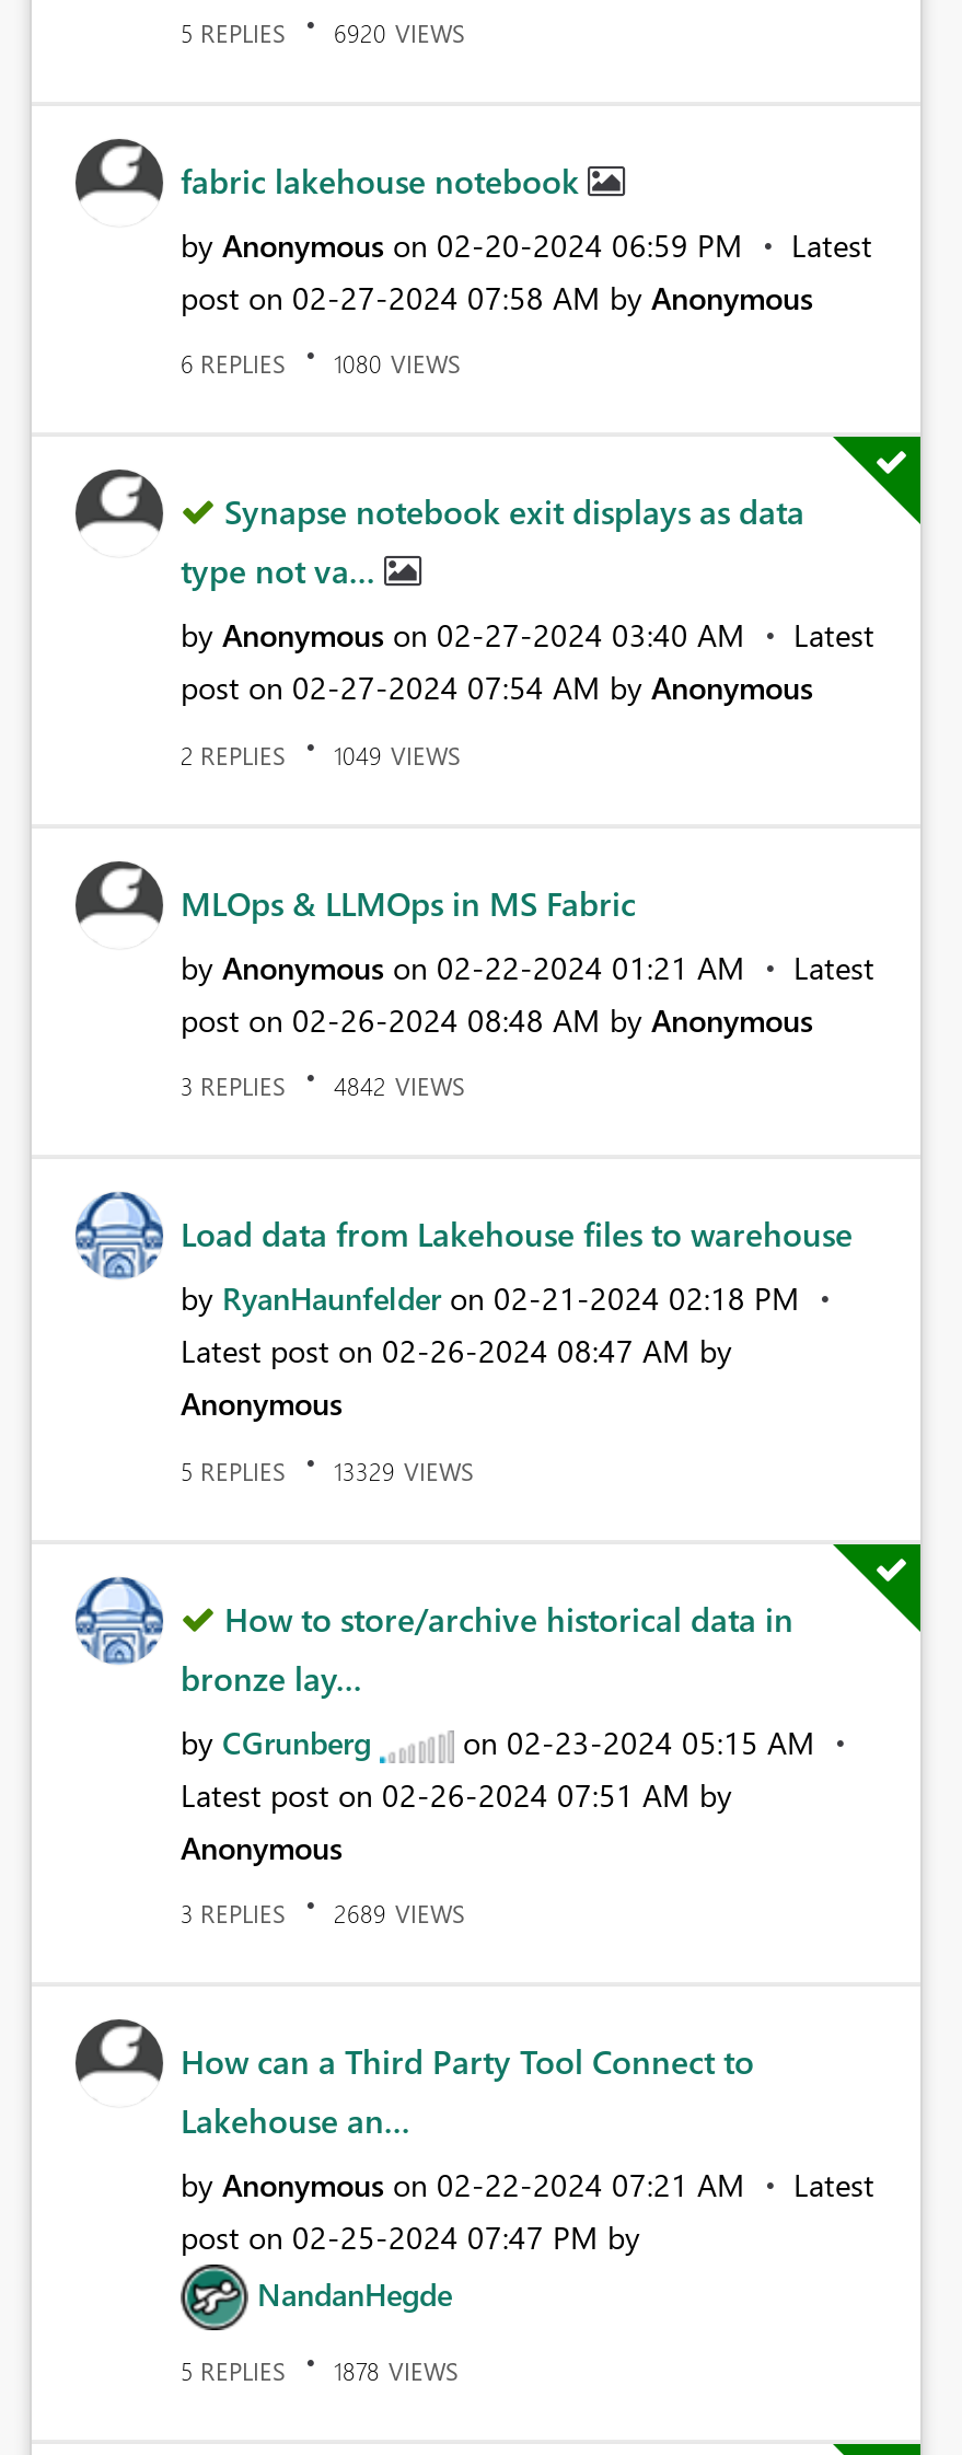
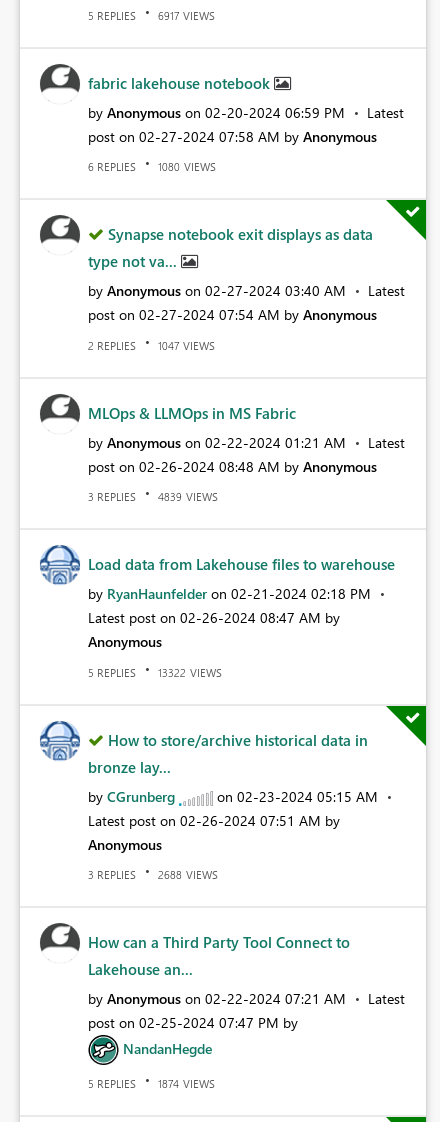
- 5 REPLIES 6920 VIEWS
+ 5 REPLIES 6917 VIEWS

- 2 REPLIES 1049 VIEWS
+ 2 REPLIES 1047 VIEWS

- 3 REPLIES 4842 VIEWS
+ 3 REPLIES 4839 VIEWS

- 5 REPLIES 13329 VIEWS
+ 5 REPLIES 13322 VIEWS

- 3 REPLIES 2689 VIEWS
+ 3 REPLIES 2688 VIEWS

- 5 REPLIES 1878 VIEWS
+ 5 REPLIES 1874 VIEWS
